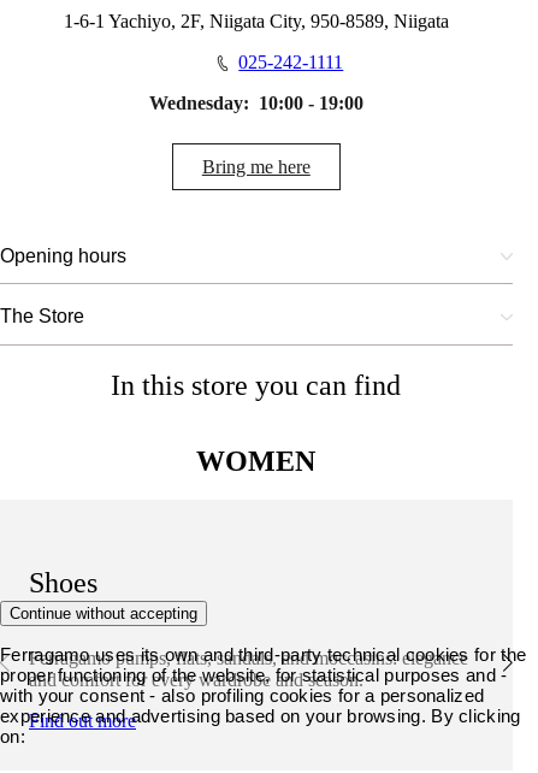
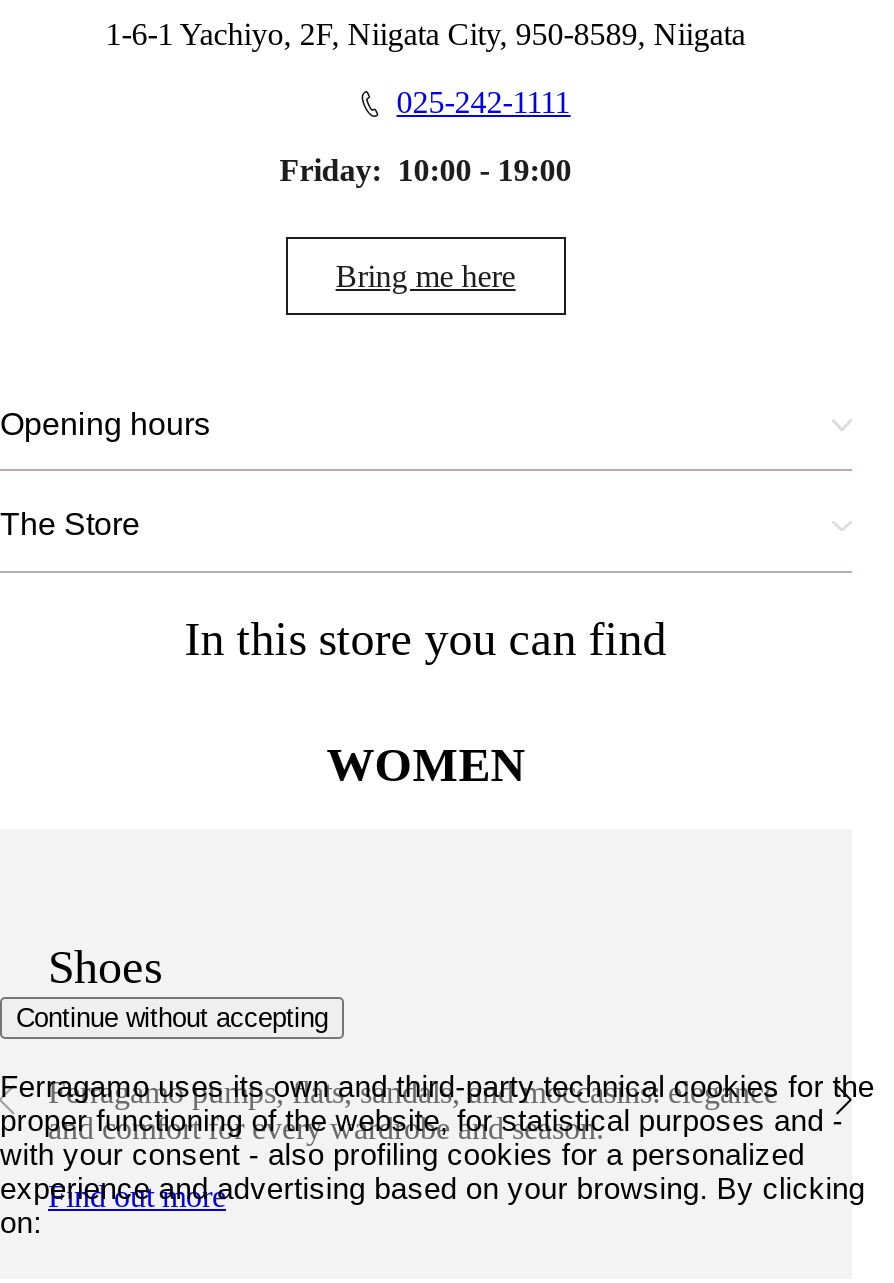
- Wednesday: 10:00 - 19:00
+ Friday: 10:00 - 19:00
